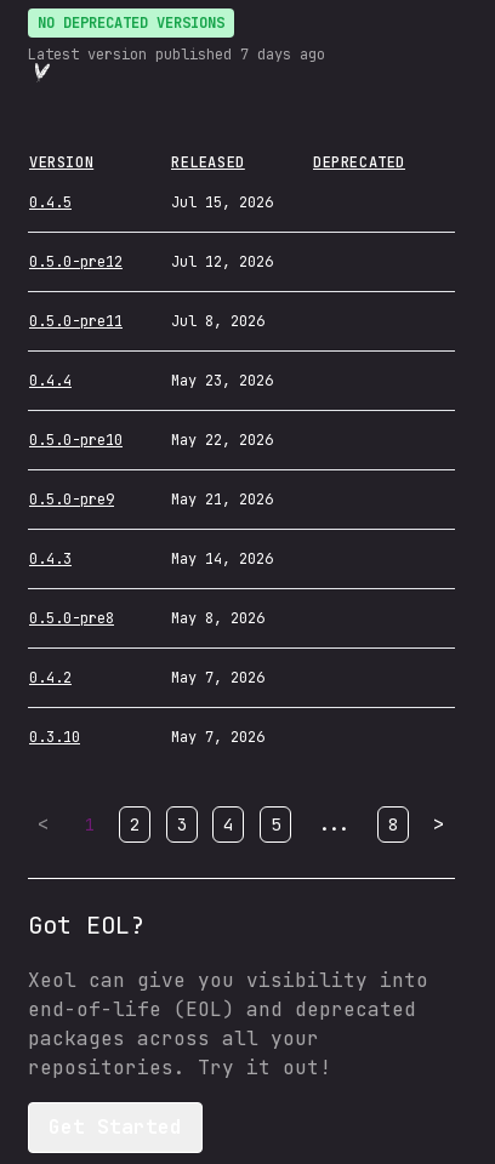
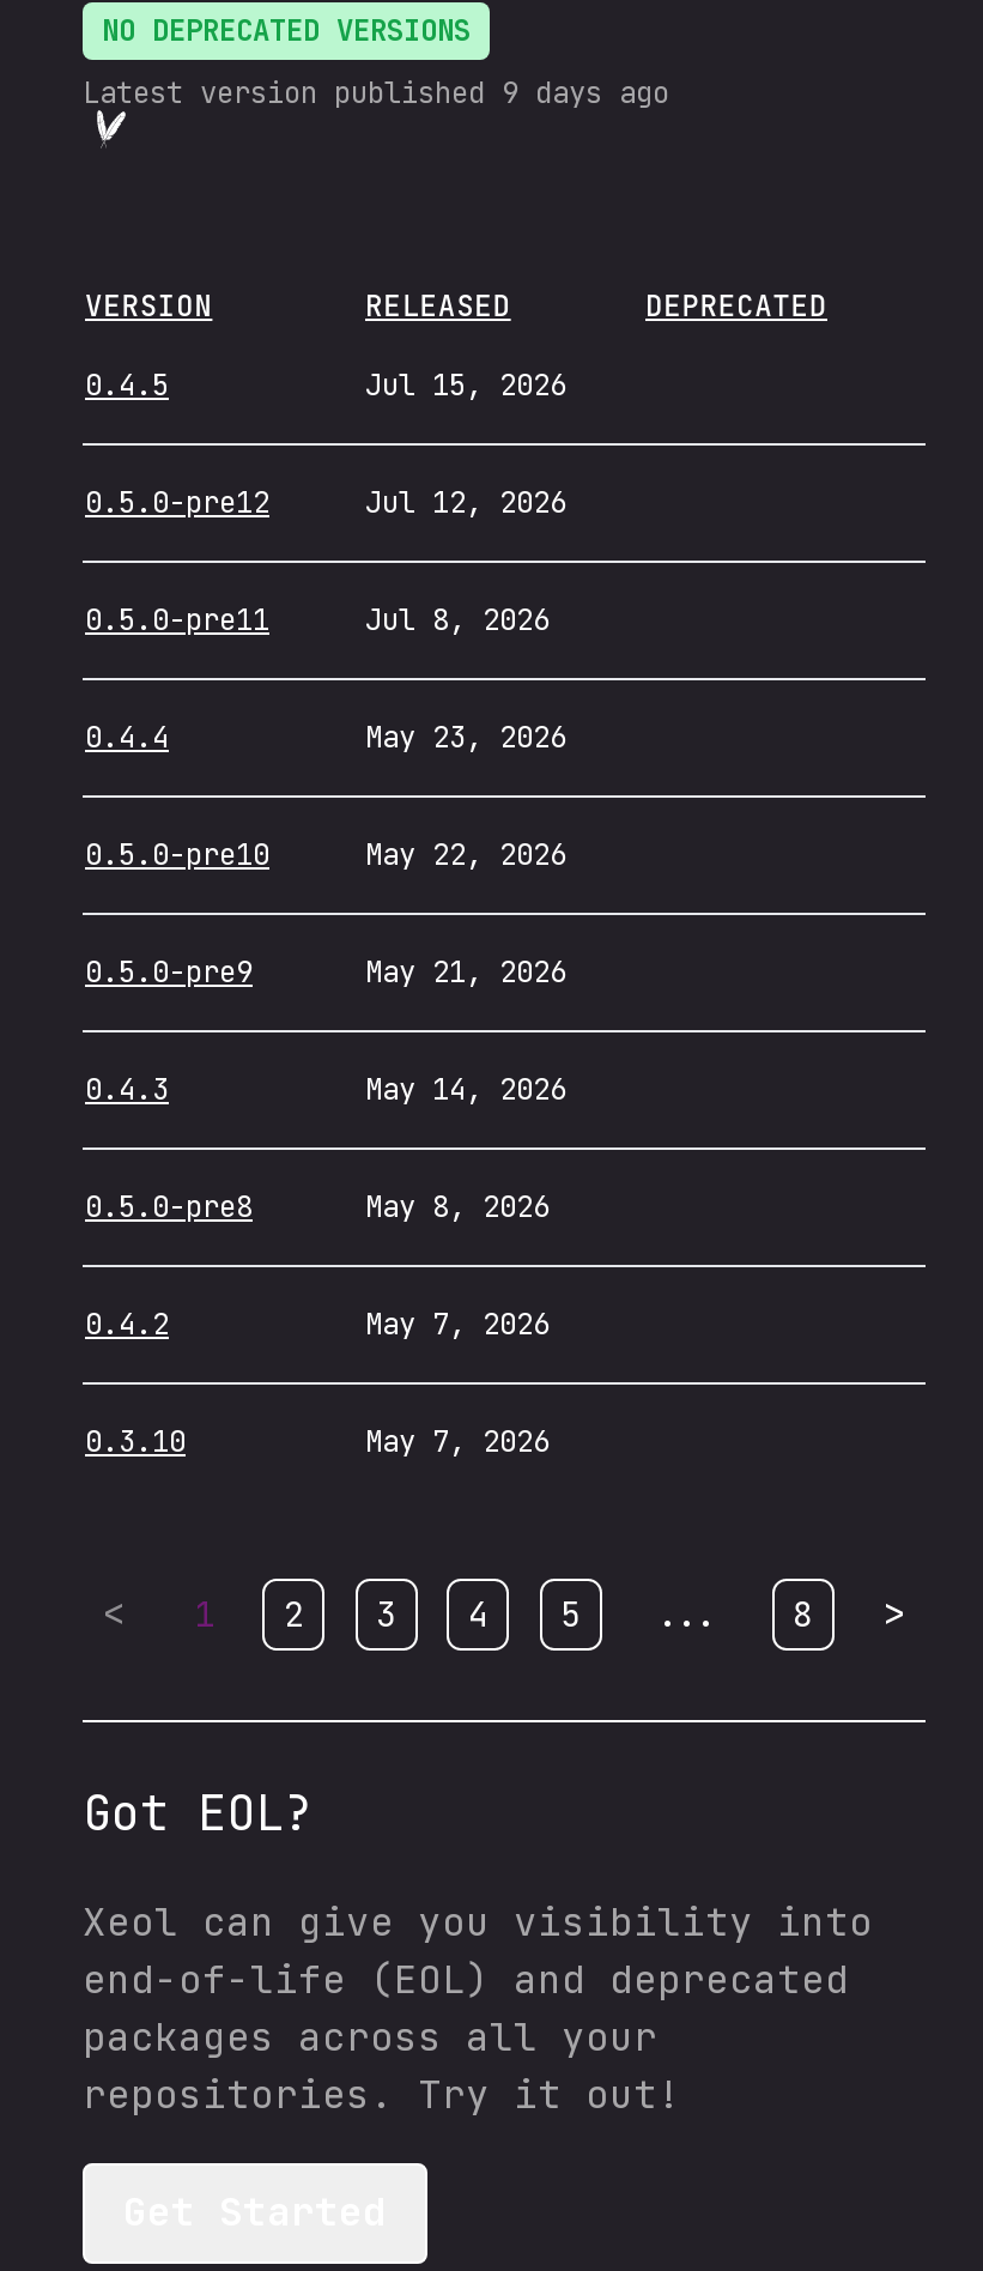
- Latest version published 7 days ago
+ Latest version published 9 days ago
